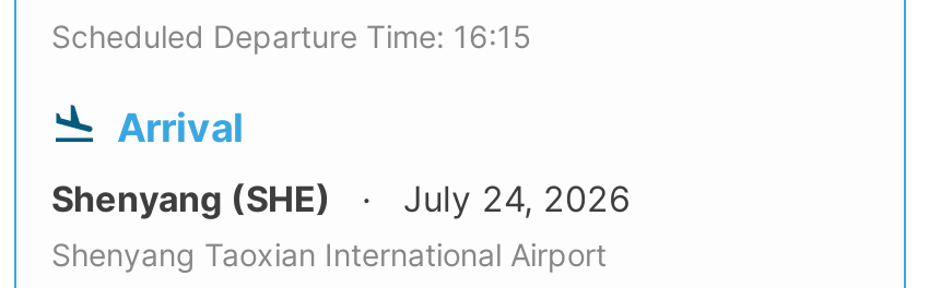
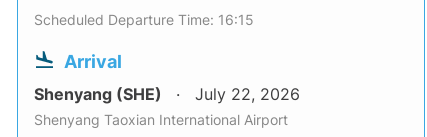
- Shenyang (SHE) July 24, 2026
+ Shenyang (SHE) July 22, 2026
